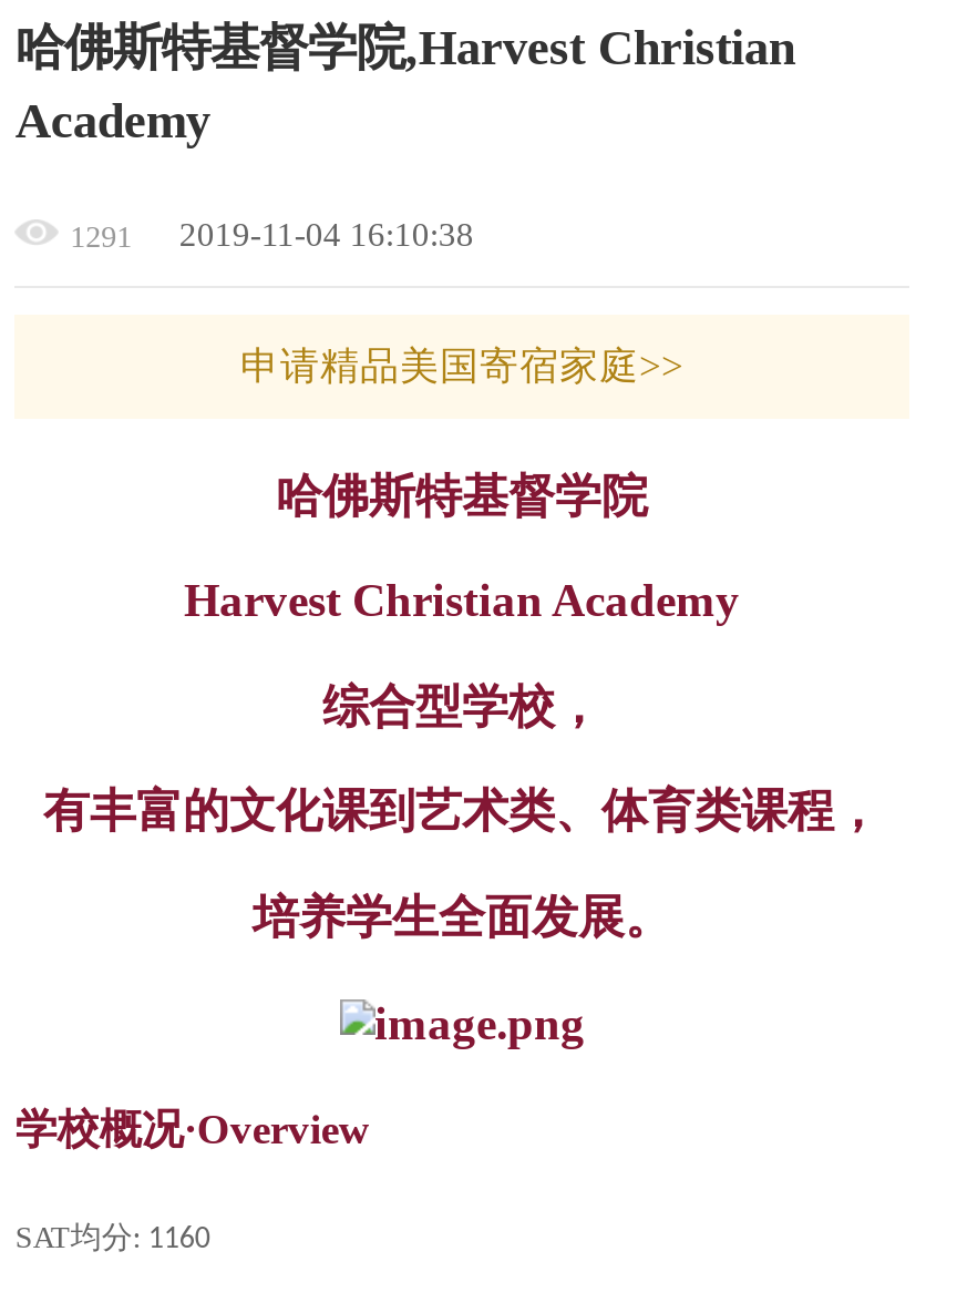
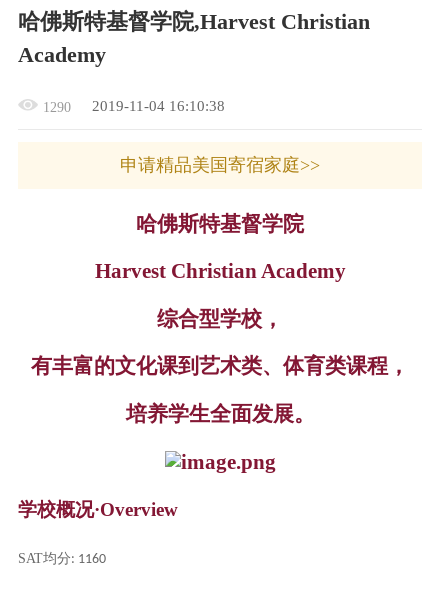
- 1291 2019-11-04 16:10:38
+ 1290 2019-11-04 16:10:38
